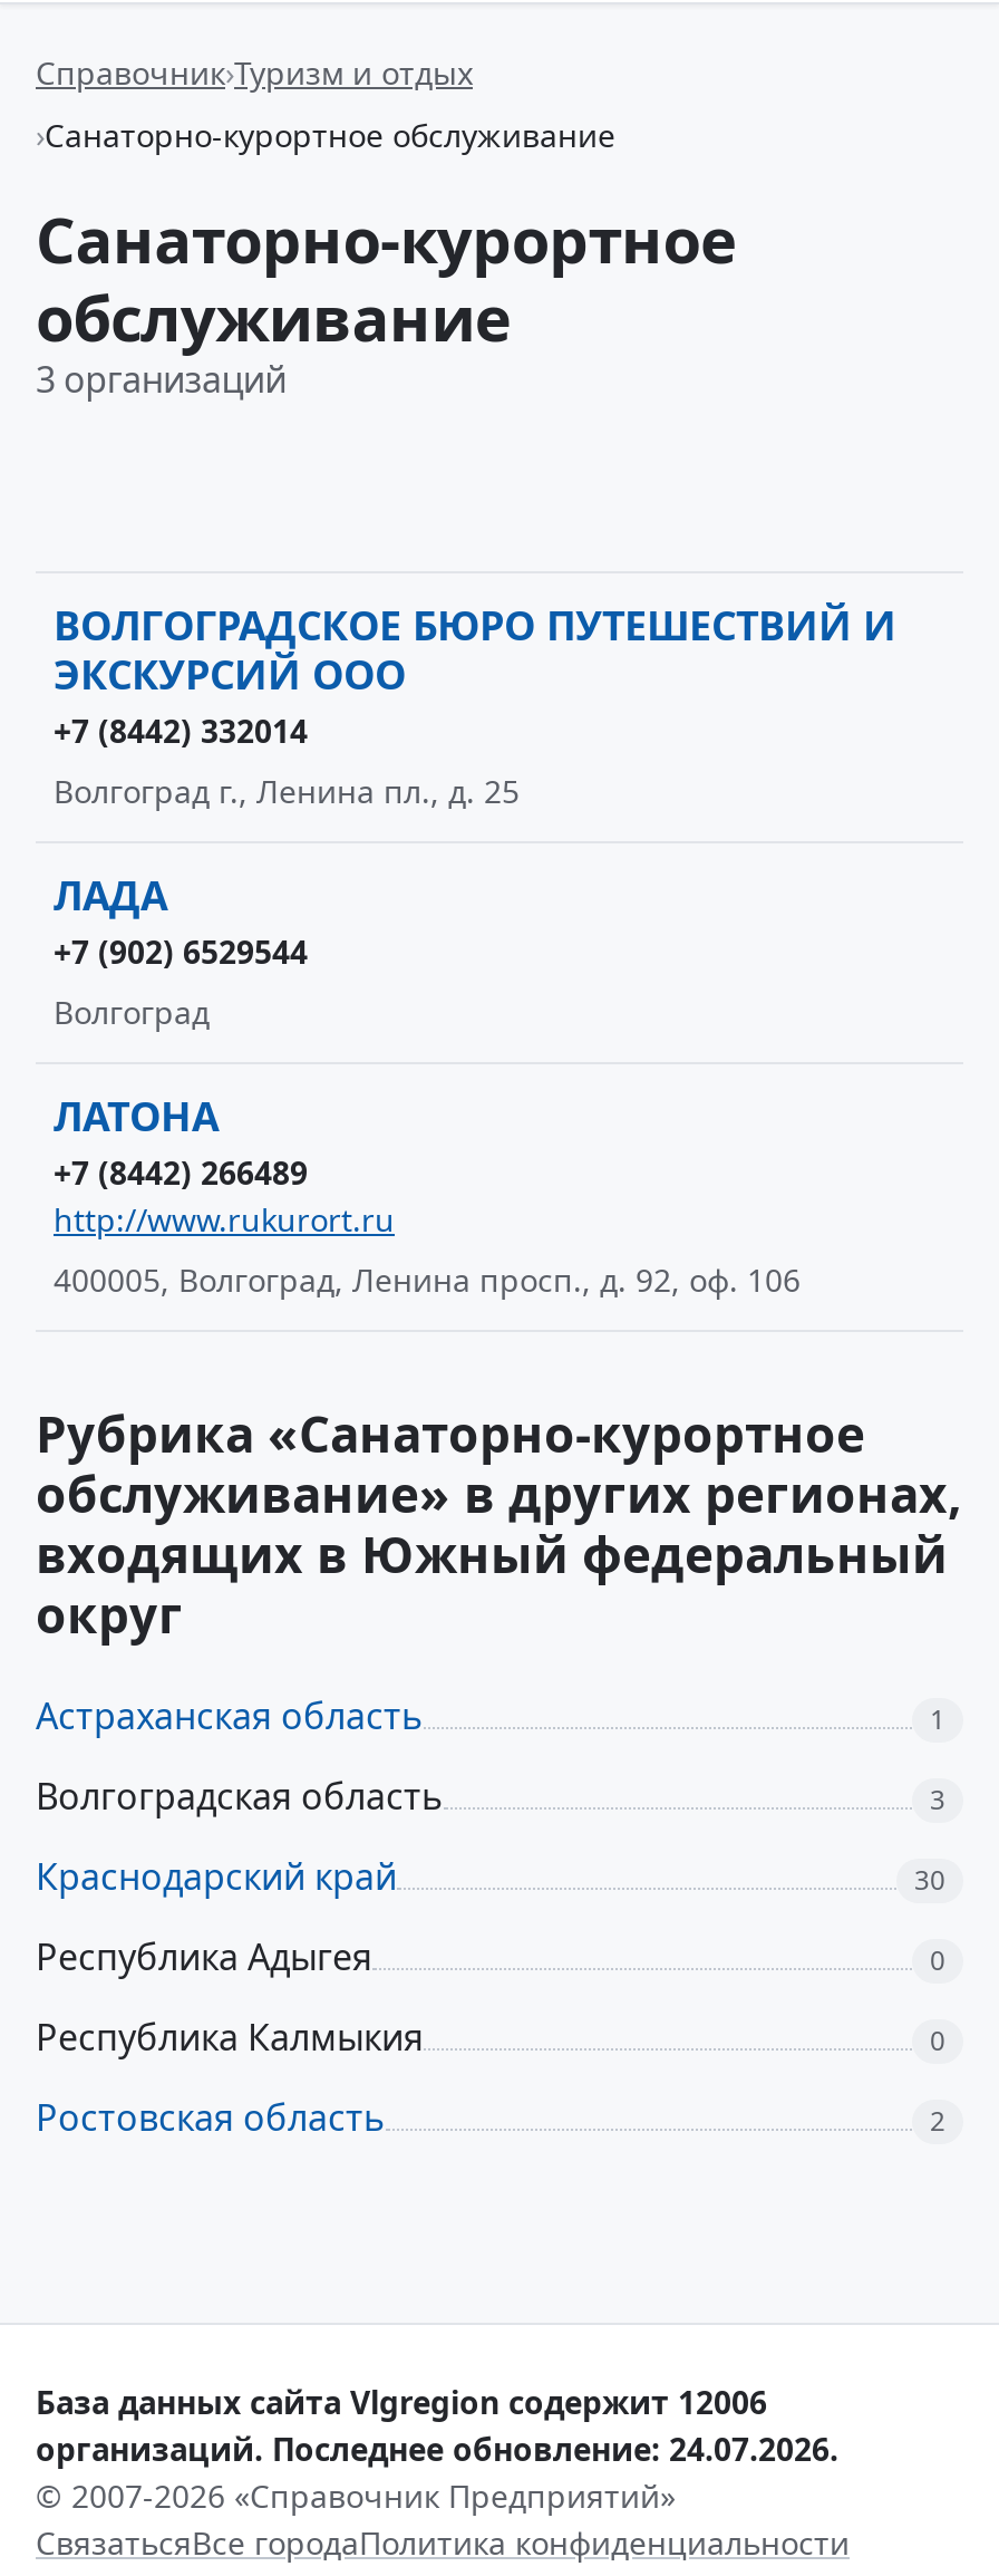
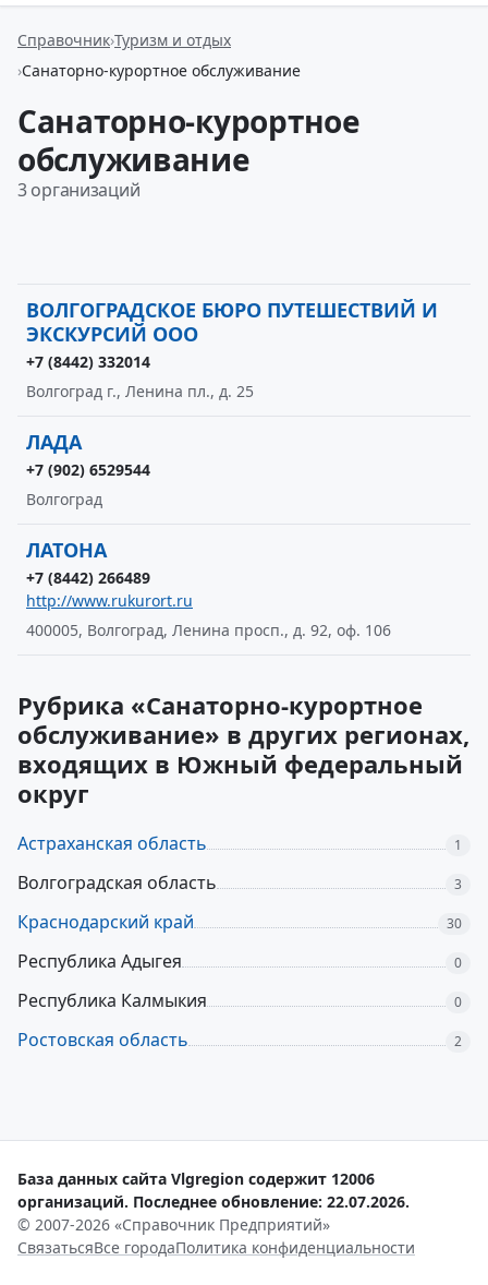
- организаций. Последнее обновление: 24.07.2026.
+ организаций. Последнее обновление: 22.07.2026.
